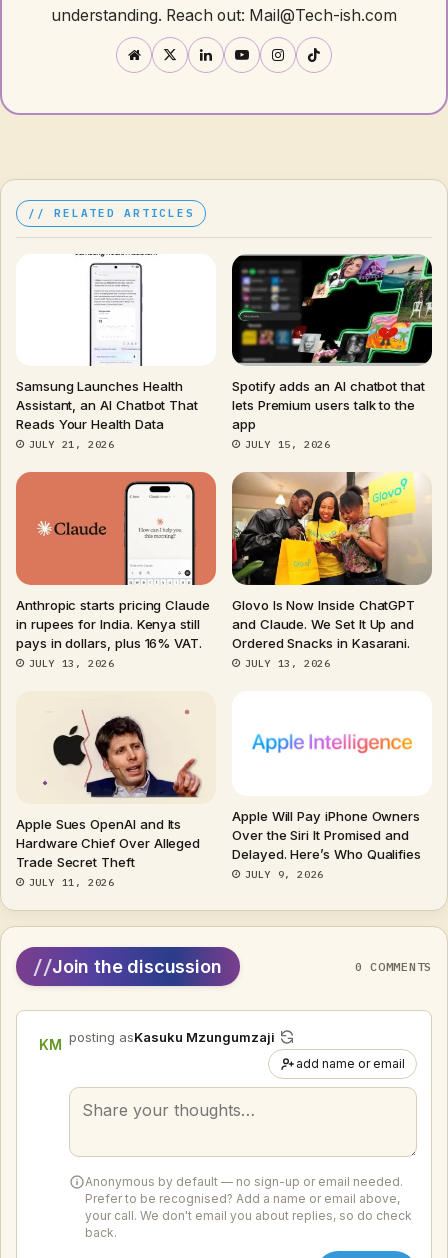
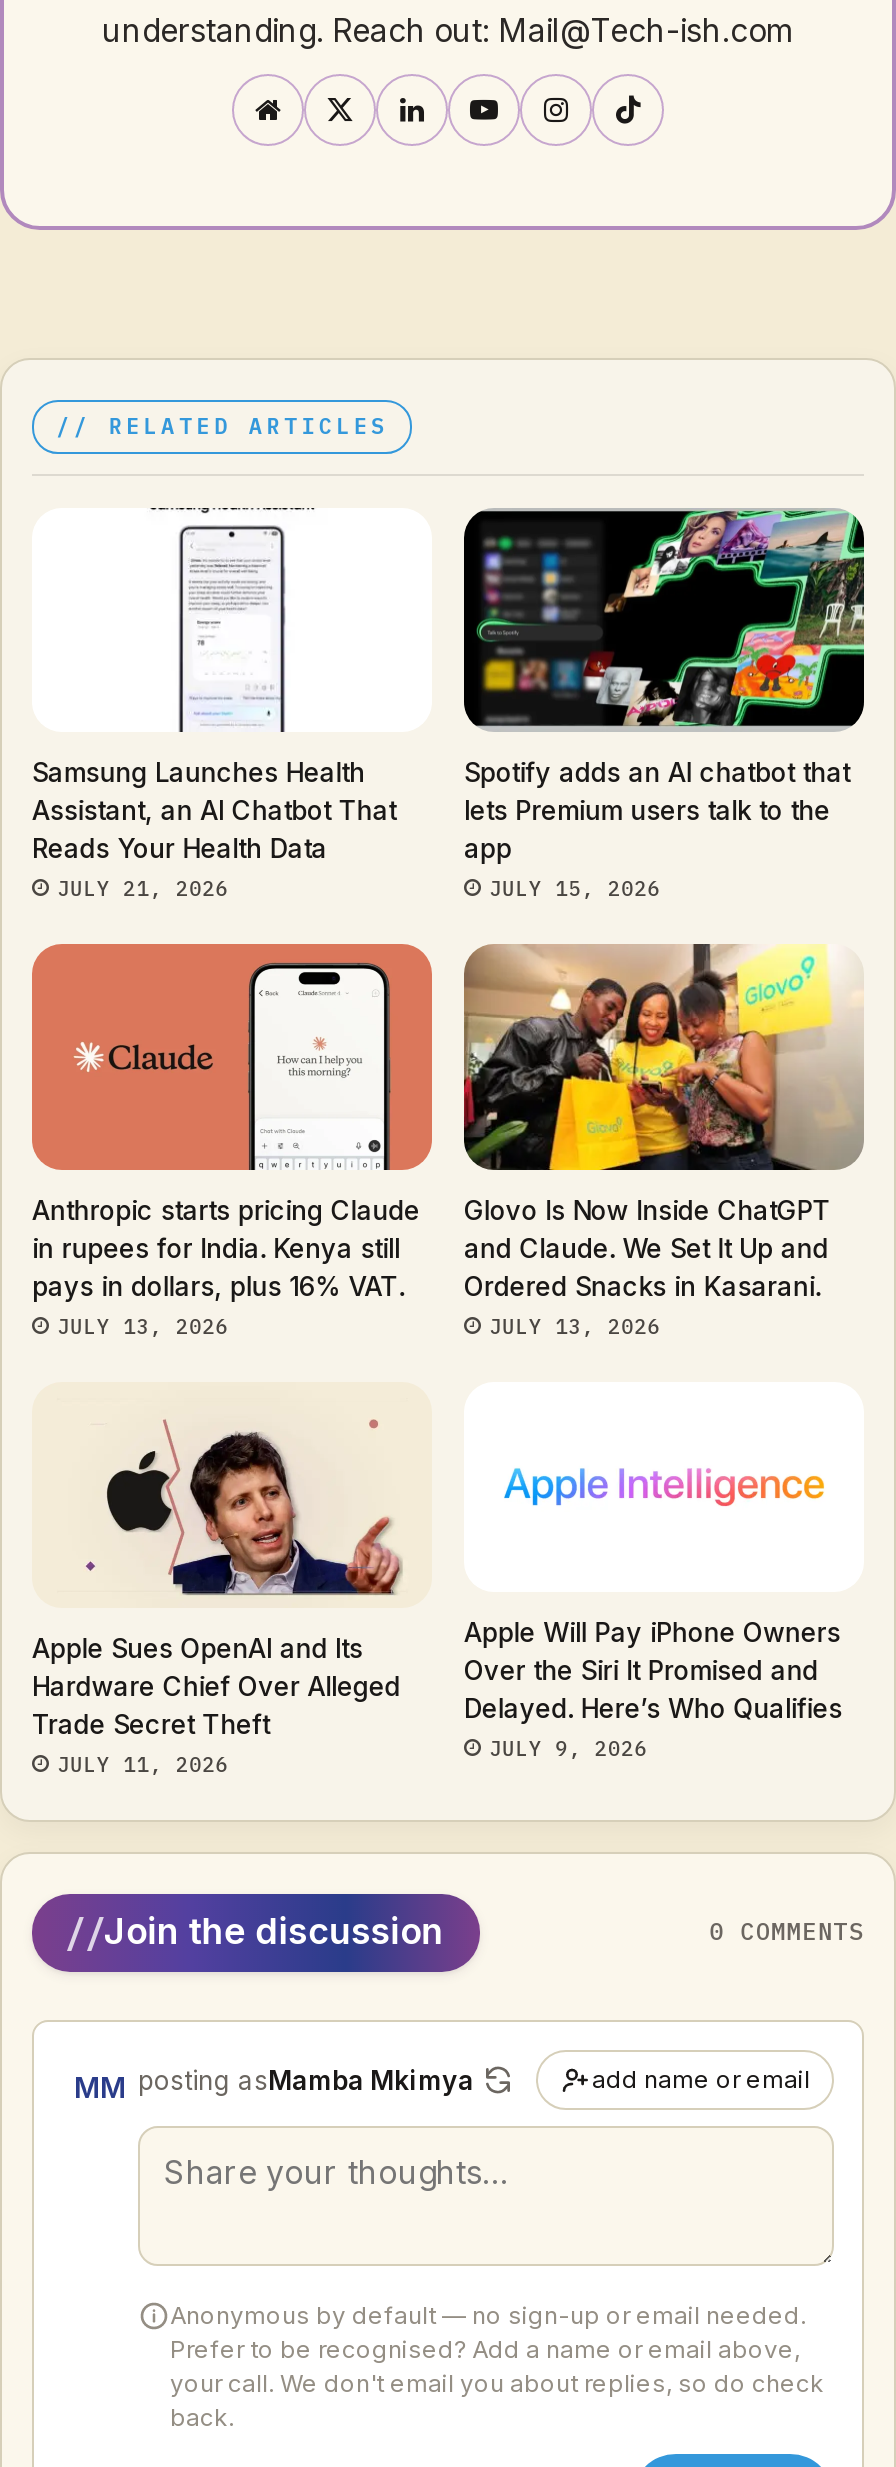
- KM posting asKasuku Mzungumzaji
+ MM posting asMamba Mkimya
